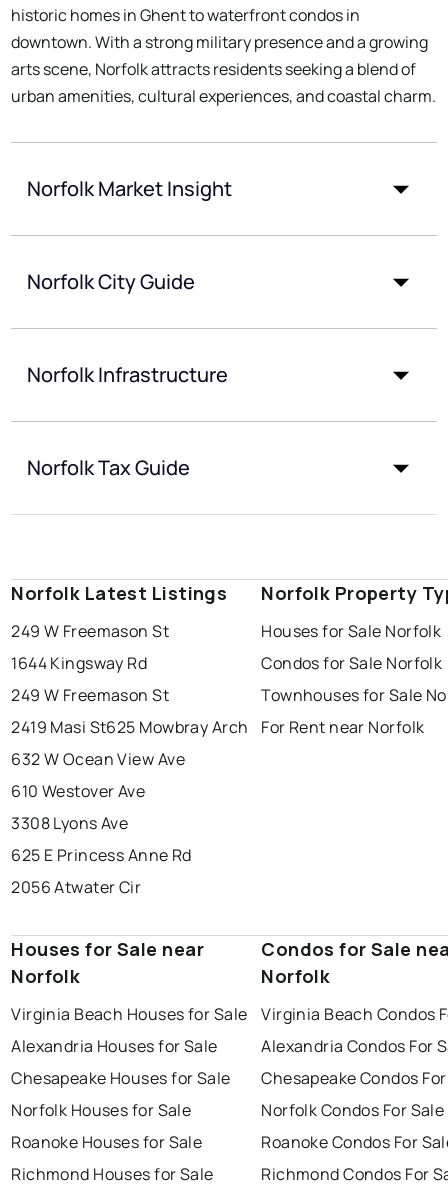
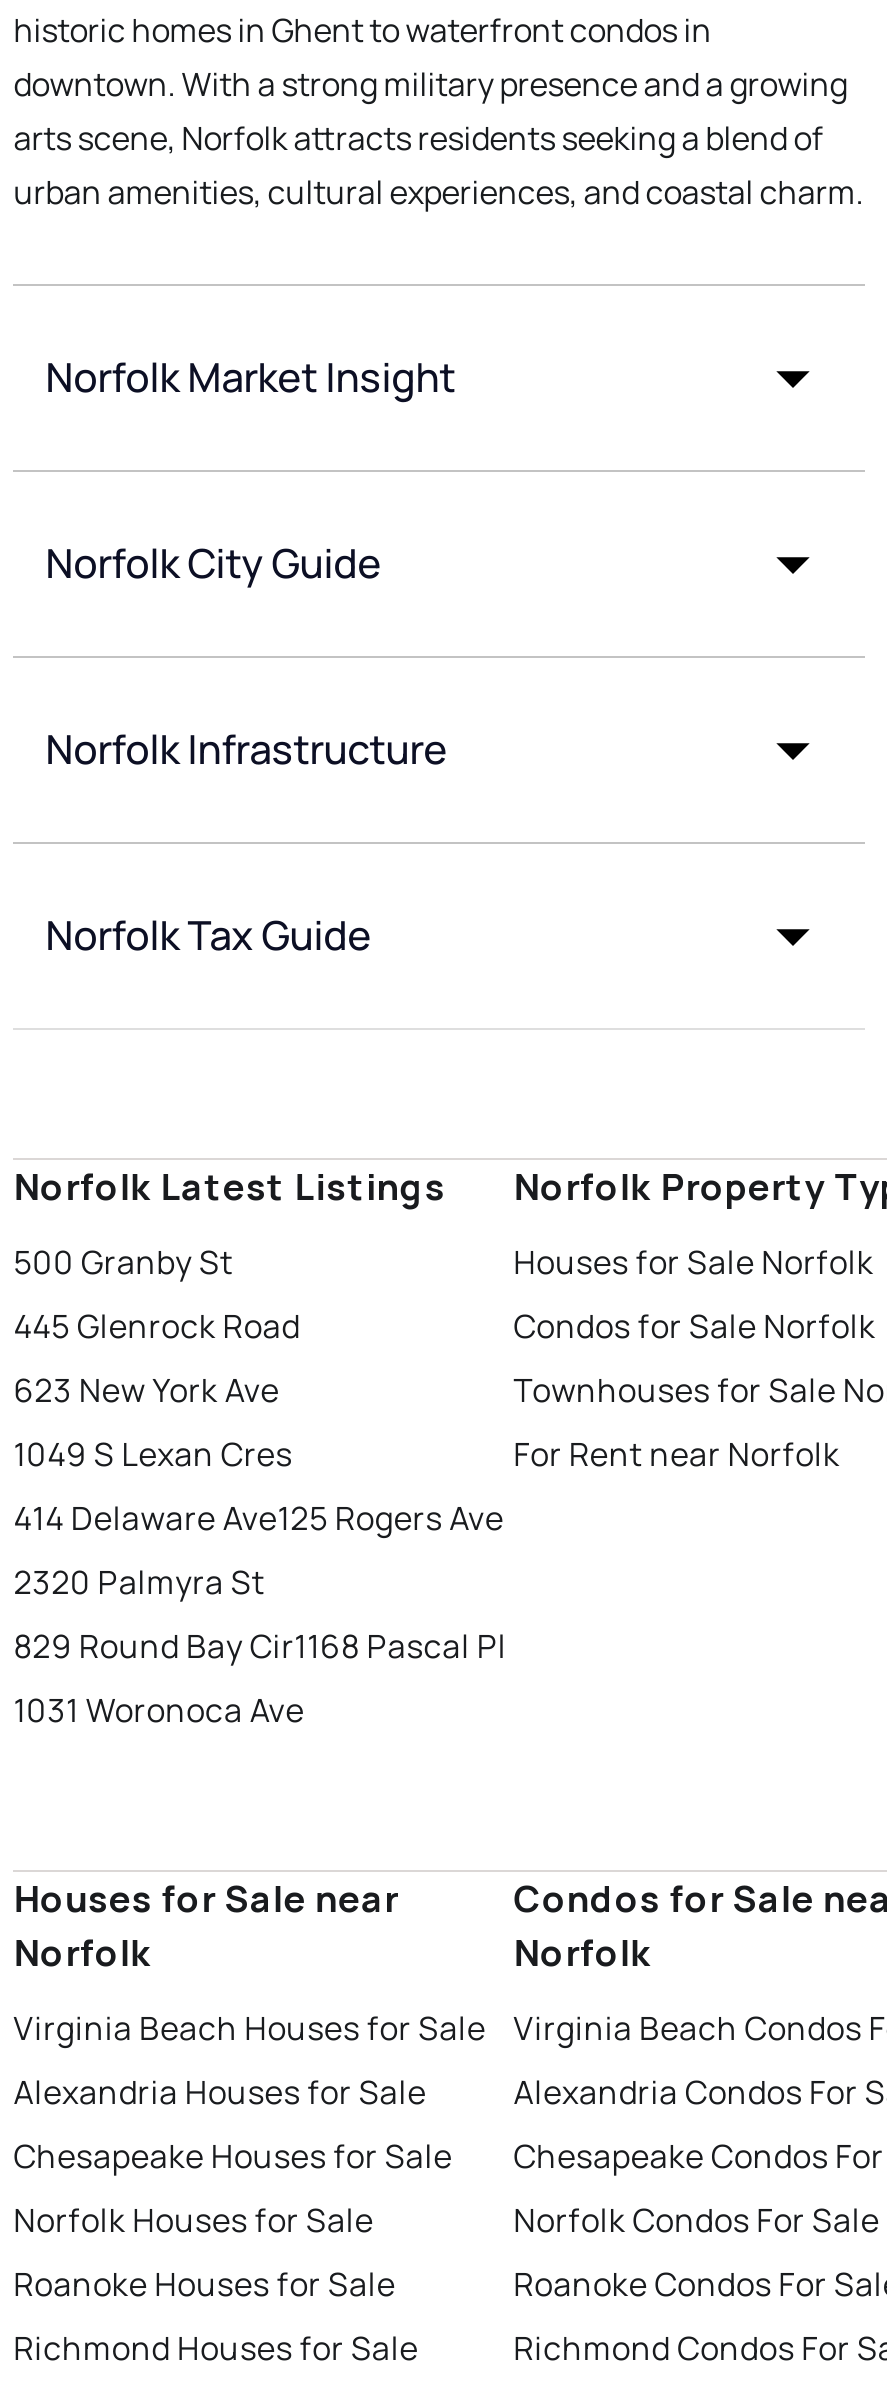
- 249 W Freemason St
- 1644 Kingsway Rd
- 249 W Freemason St
- 2419 Masi St625 Mowbray Arch
- 632 W Ocean View Ave
- 610 Westover Ave
- 3308 Lyons Ave
- 625 E Princess Anne Rd
- 2056 Atwater Cir
+ 500 Granby St
+ 445 Glenrock Road
+ 623 New York Ave
+ 1049 S Lexan Cres
+ 414 Delaware Ave125 Rogers Ave
+ 2320 Palmyra St
+ 829 Round Bay Cir1168 Pascal Pl
+ 1031 Woronoca Ave
